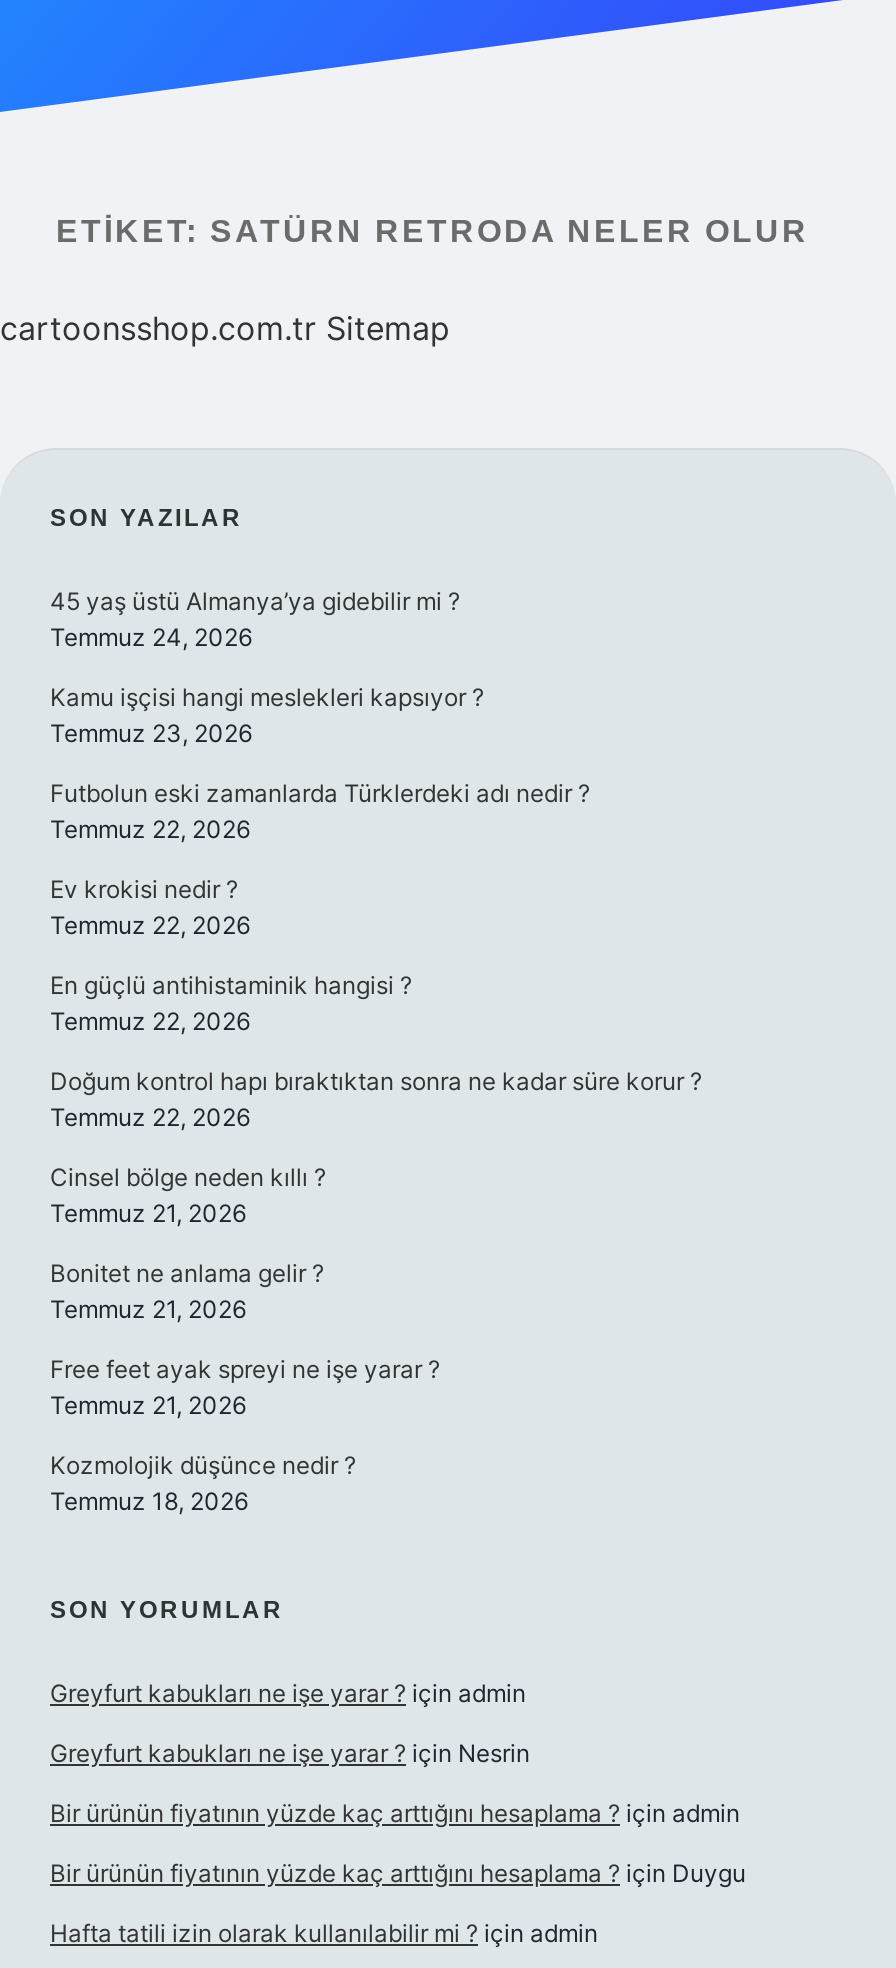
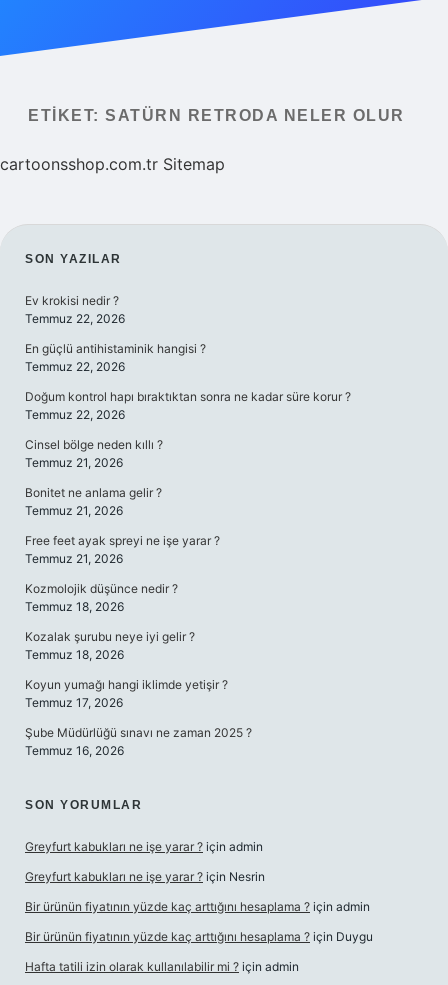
- 45 yaş üstü Almanya’ya gidebilir mi ?
- Temmuz 24, 2026
- Kamu işçisi hangi meslekleri kapsıyor ?
- Temmuz 23, 2026
- Futbolun eski zamanlarda Türklerdeki adı nedir ?
- Temmuz 22, 2026

moved up: Ev krokisi nedir ? | Temmuz 22, 2026 | En güçlü antihistaminik hangisi ? | ... | Kozmolojik düşünce nedir ? | Temmuz 18, 2026

+ Kozalak şurubu neye iyi gelir ?
+ Temmuz 18, 2026
+ Koyun yumağı hangi iklimde yetişir ?
+ Temmuz 17, 2026
+ Şube Müdürlüğü sınavı ne zaman 2025 ?
+ Temmuz 16, 2026
